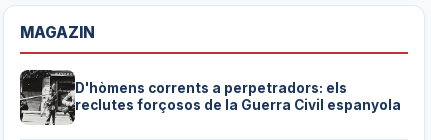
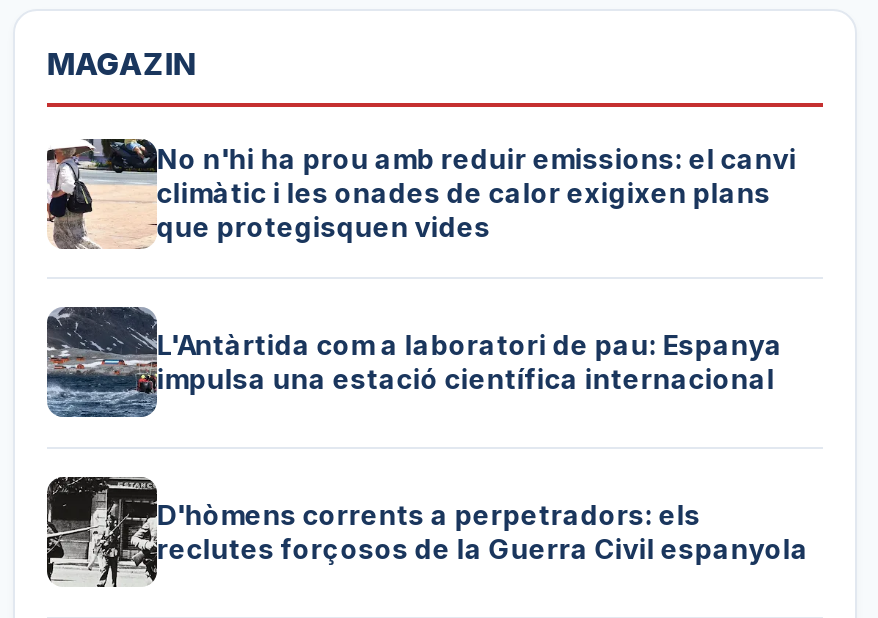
+ [image]
+ No n'hi ha prou amb reduir emissions: el canvi
+ climàtic i les onades de calor exigixen plans
+ que protegisquen vides

+ [image]
+ L'Antàrtida com a laboratori de pau: Espanya
+ impulsa una estació científica internacional
